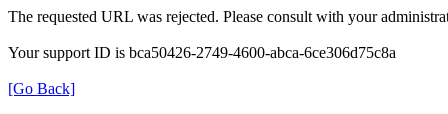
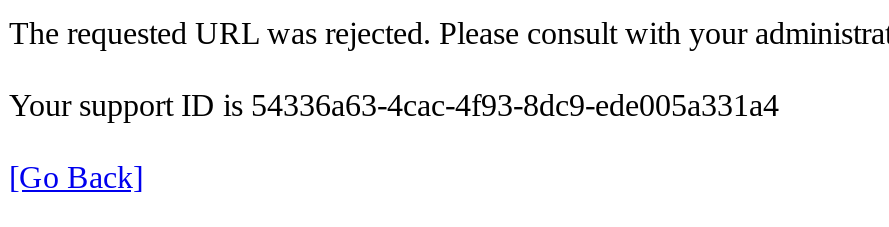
- Your support ID is bca50426-2749-4600-abca-6ce306d75c8a
+ Your support ID is 54336a63-4cac-4f93-8dc9-ede005a331a4
